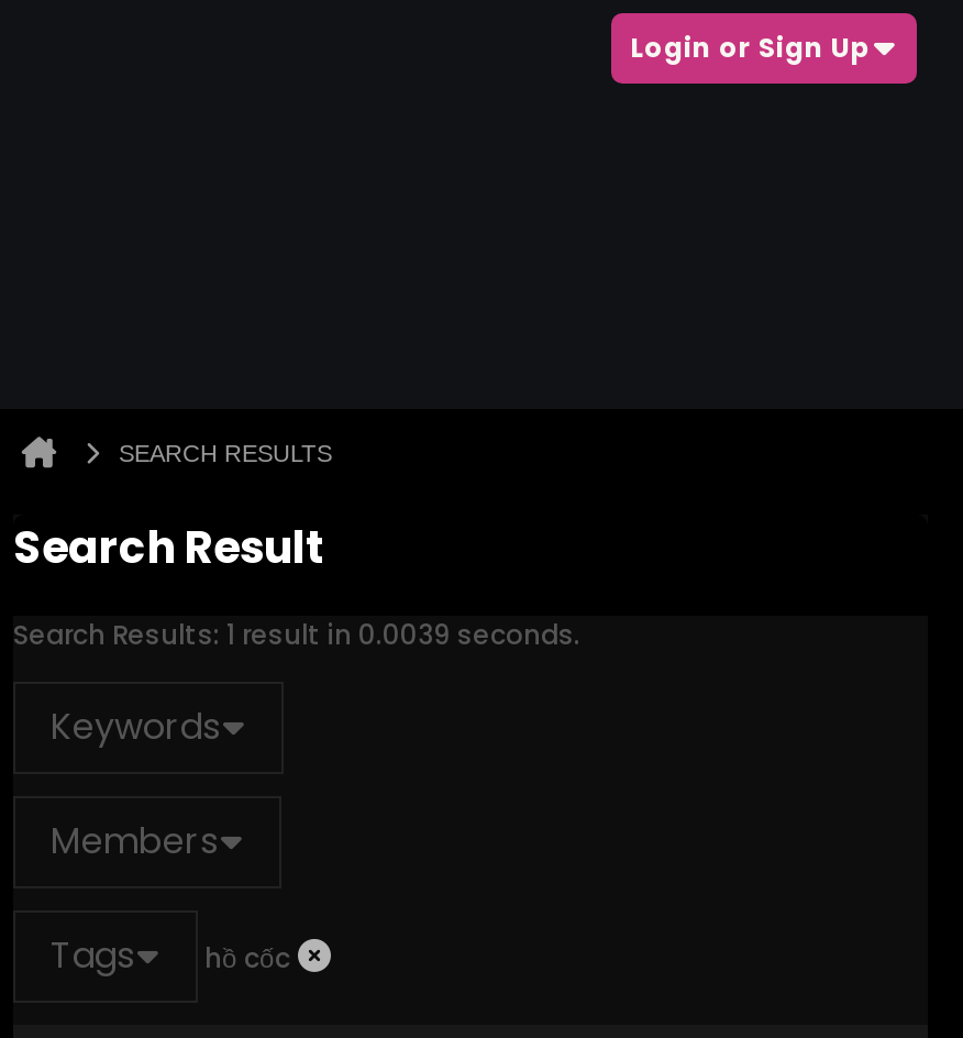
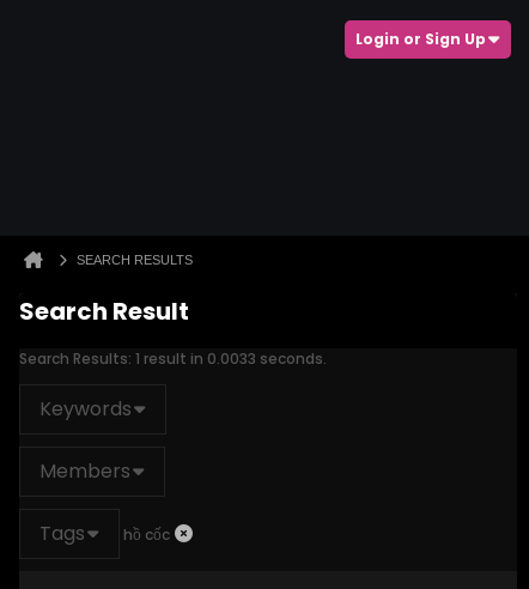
- Search Results: 1 result in 0.0039 seconds.
+ Search Results: 1 result in 0.0033 seconds.
